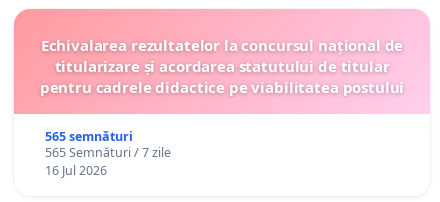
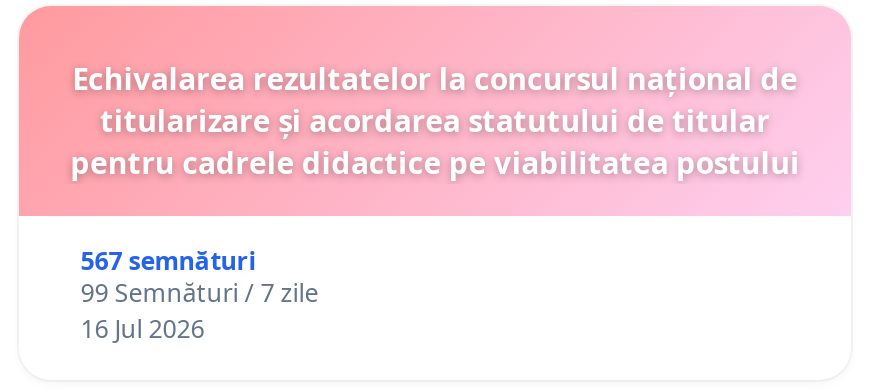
- 565 semnături
+ 567 semnături

- 565 Semnături / 7 zile
+ 99 Semnături / 7 zile
